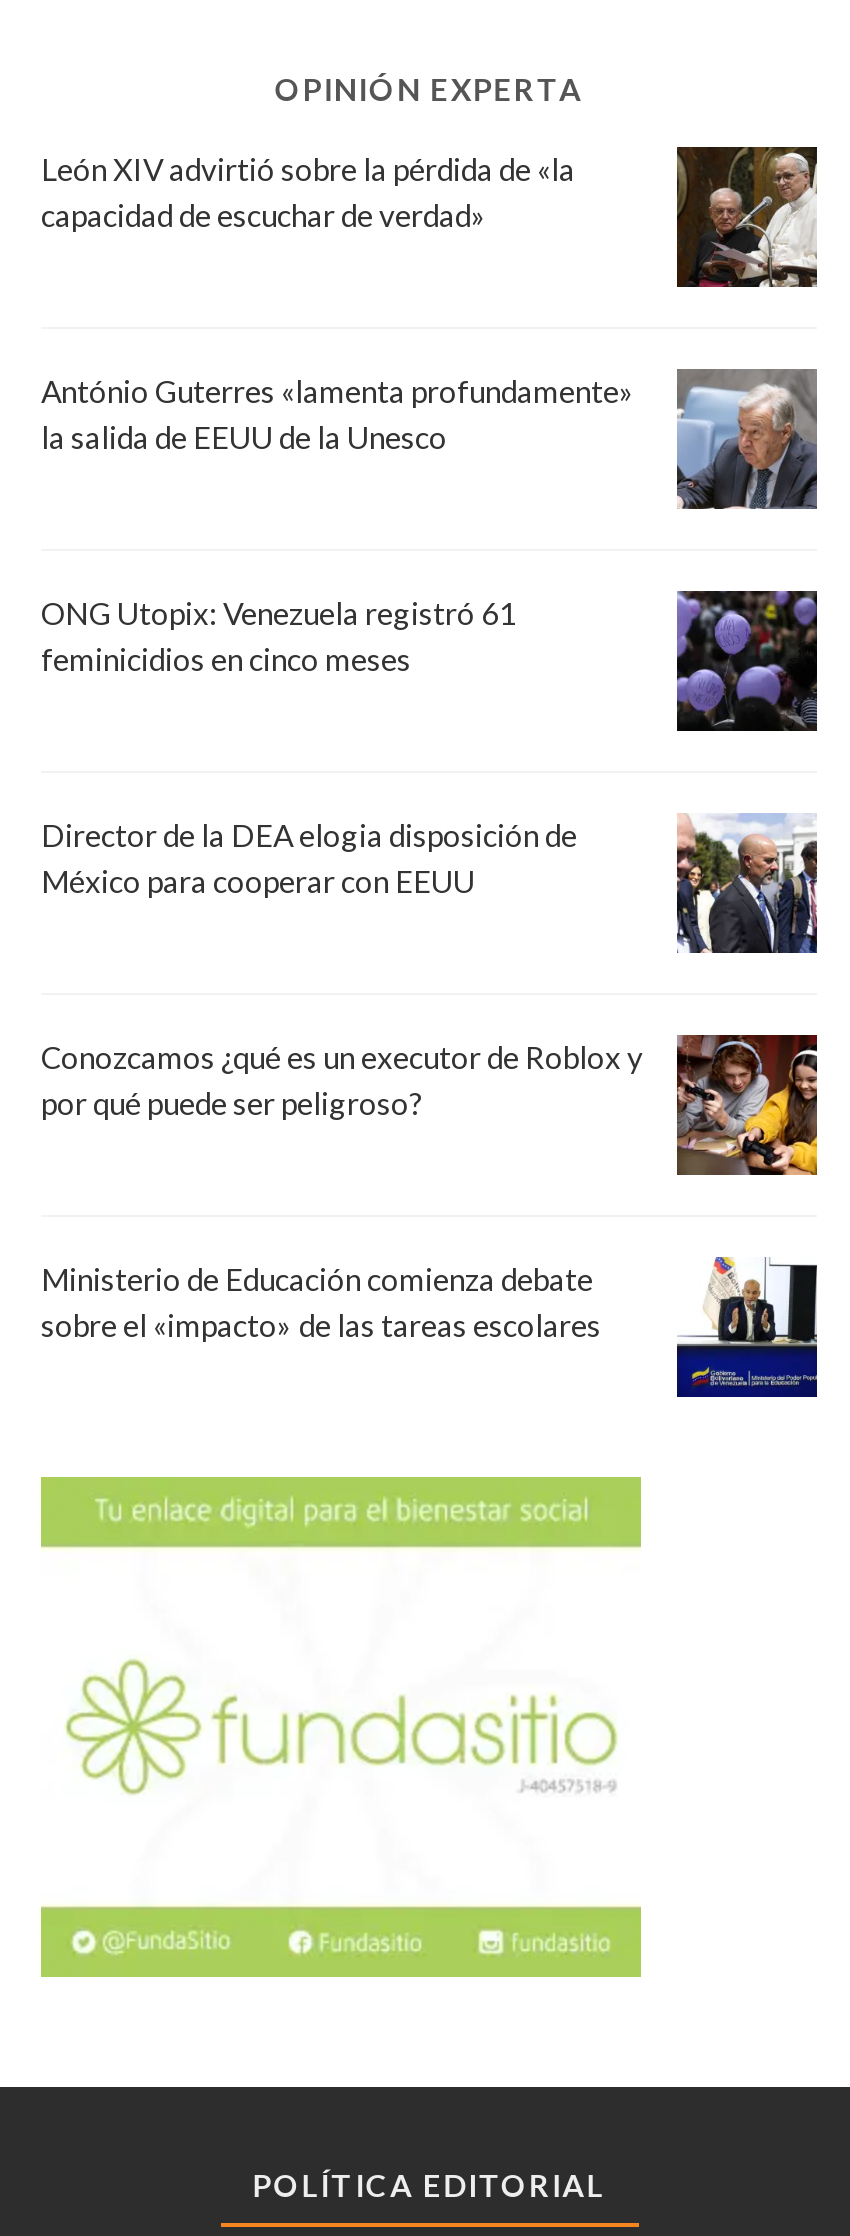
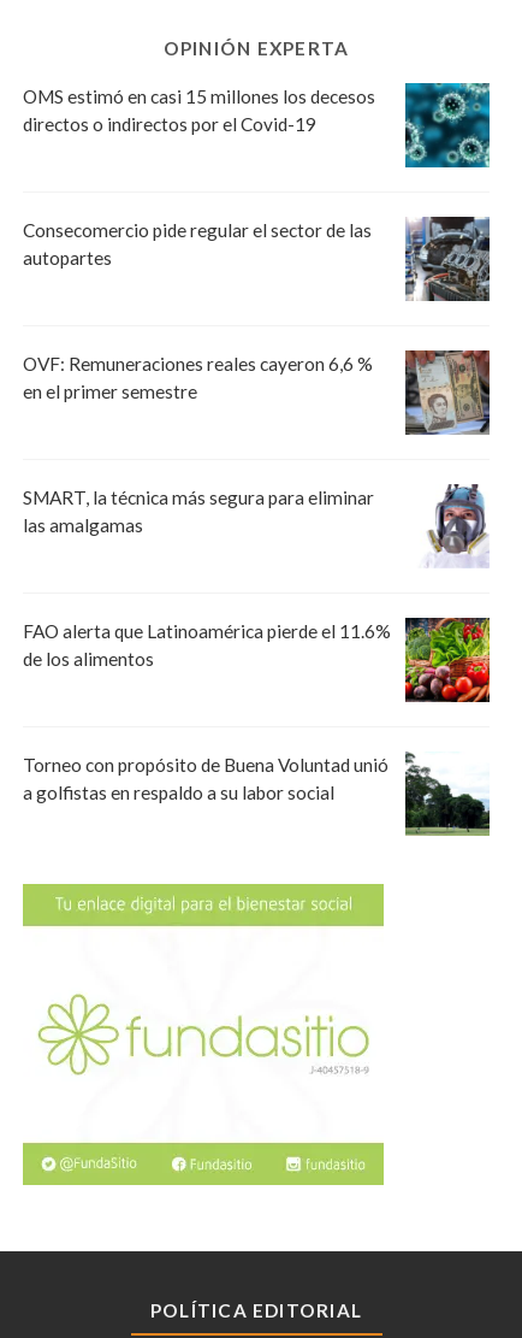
- León XIV advirtió sobre la pérdida de «la
- capacidad de escuchar de verdad»
+ OMS estimó en casi 15 millones los decesos
+ directos o indirectos por el Covid-19

- [image]
+ [image]

- [image]
- António Guterres «lamenta profundamente»
- la salida de EEUU de la Unesco
+ [image]
+ Consecomercio pide regular el sector de las
+ autopartes

- ONG Utopix: Venezuela registró 61
- feminicidios en cinco meses
+ OVF: Remuneraciones reales cayeron 6,6 %
+ en el primer semestre

- [image]
+ [image]

- Director de la DEA elogia disposición de
- México para cooperar con EEUU
+ SMART, la técnica más segura para eliminar
+ las amalgamas

- [image]
+ [image]

- [image]
- Conozcamos ¿qué es un executor de Roblox y
- por qué puede ser peligroso?
+ [image]
+ FAO alerta que Latinoamérica pierde el 11.6%
+ de los alimentos

- [image]
- Ministerio de Educación comienza debate
- sobre el «impacto» de las tareas escolares
+ [image]
+ Torneo con propósito de Buena Voluntad unió
+ a golfistas en respaldo a su labor social
